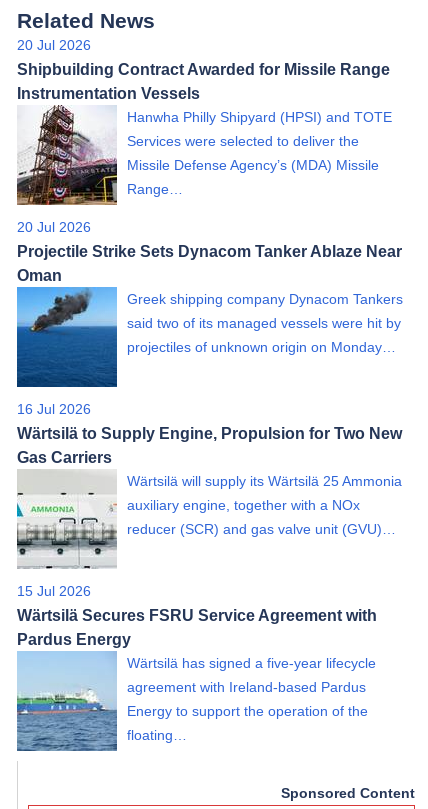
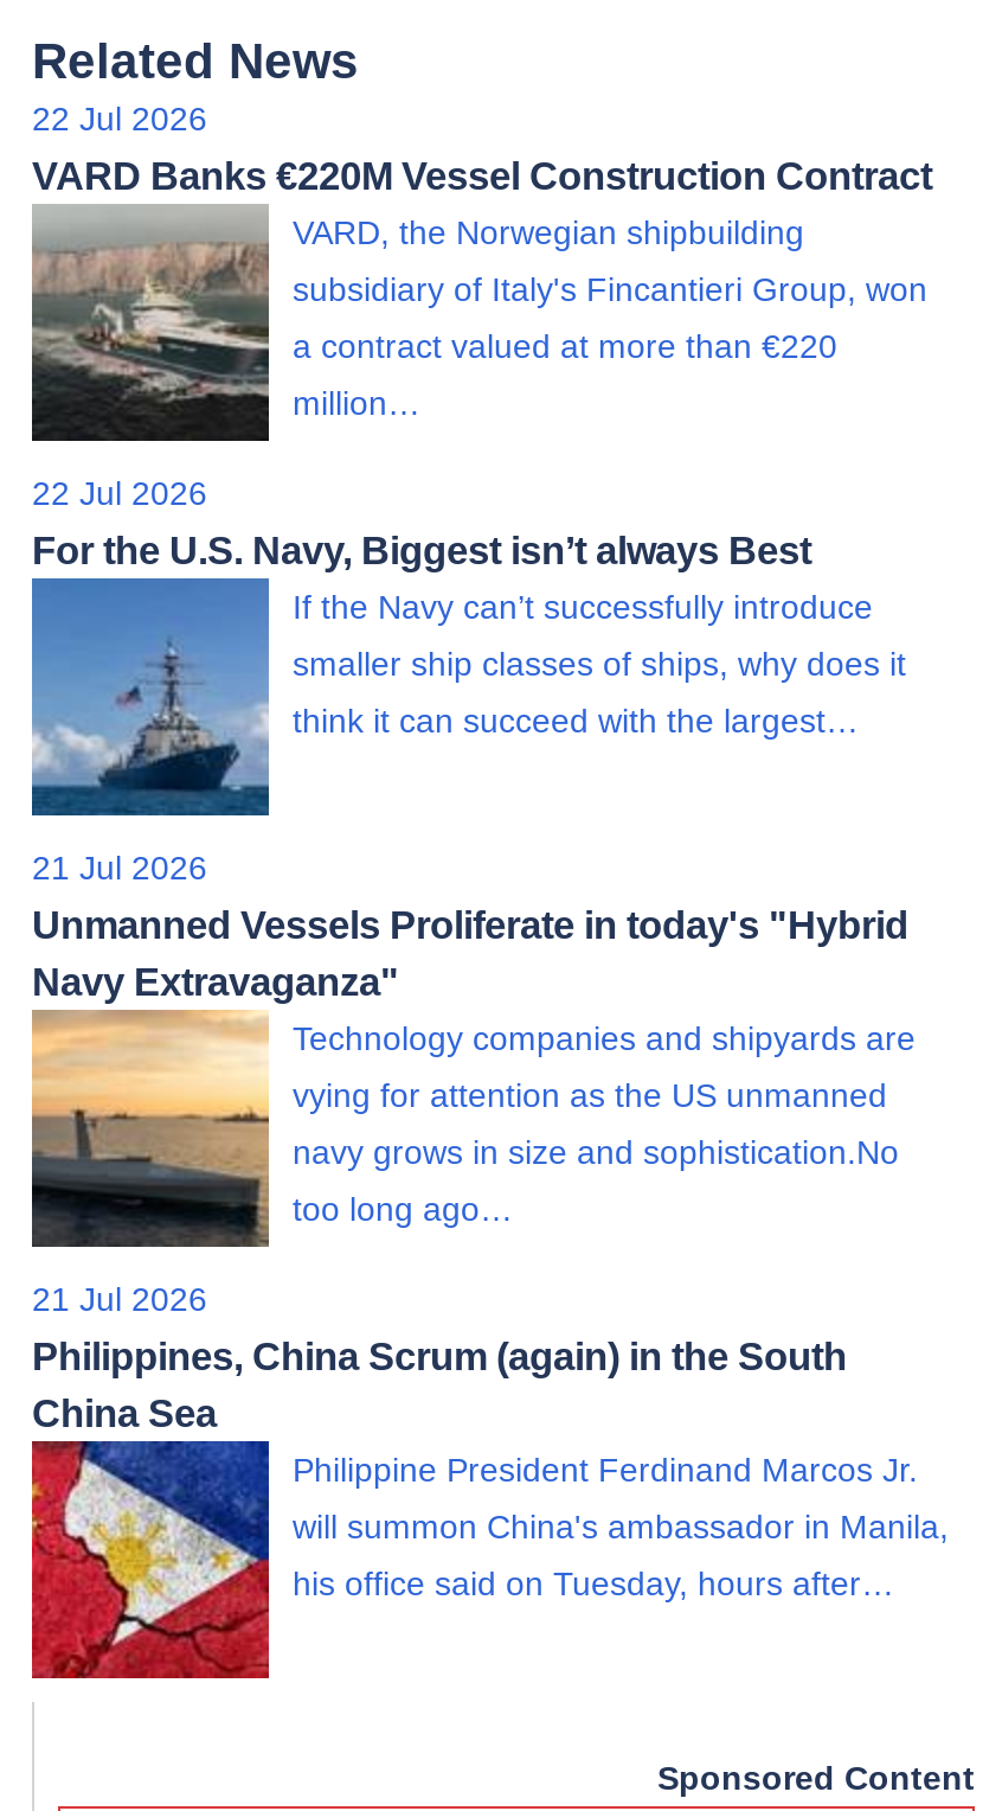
- 20 Jul 2026
- Shipbuilding Contract Awarded for Missile Range
- Instrumentation Vessels
- Hanwha Philly Shipyard (HPSI) and TOTE
+ 22 Jul 2026
+ VARD Banks €220M Vessel Construction Contract
+ VARD, the Norwegian shipbuilding

- [image]
- 20 Jul 2026
- Projectile Strike Sets Dynacom Tanker Ablaze Near
- Oman
- Greek shipping company Dynacom Tankers
+ [image]
+ 22 Jul 2026
+ For the U.S. Navy, Biggest isn’t always Best
+ If the Navy can’t successfully introduce

- Services were selected to deliver the
+ subsidiary of Italy's Fincantieri Group, won

- Missile Defense Agency’s (MDA) Missile
+ a contract valued at more than €220

- Range…
+ million…

- [image]
- said two of its managed vessels were hit by
+ [image]
+ smaller ship classes of ships, why does it

- projectiles of unknown origin on Monday…
+ think it can succeed with the largest…

- 16 Jul 2026
- Wärtsilä to Supply Engine, Propulsion for Two New
- Gas Carriers
- Wärtsilä will supply its Wärtsilä 25 Ammonia
+ 21 Jul 2026
+ Unmanned Vessels Proliferate in today's "Hybrid
+ Navy Extravaganza"
+ Technology companies and shipyards are

- [image]
- reducer (SCR) and gas valve unit (GVU)…
+ [image]
+ navy grows in size and sophistication.No

- auxiliary engine, together with a NOx
+ vying for attention as the US unmanned

- 15 Jul 2026
- Wärtsilä Secures FSRU Service Agreement with
- Pardus Energy
- Wärtsilä has signed a five-year lifecycle
+ too long ago…

- [image]
- floating…
+ [image]
+ his office said on Tuesday, hours after…

- agreement with Ireland-based Pardus
+ 21 Jul 2026
+ Philippines, China Scrum (again) in the South
+ China Sea
+ Philippine President Ferdinand Marcos Jr.

- Energy to support the operation of the
+ will summon China's ambassador in Manila,
